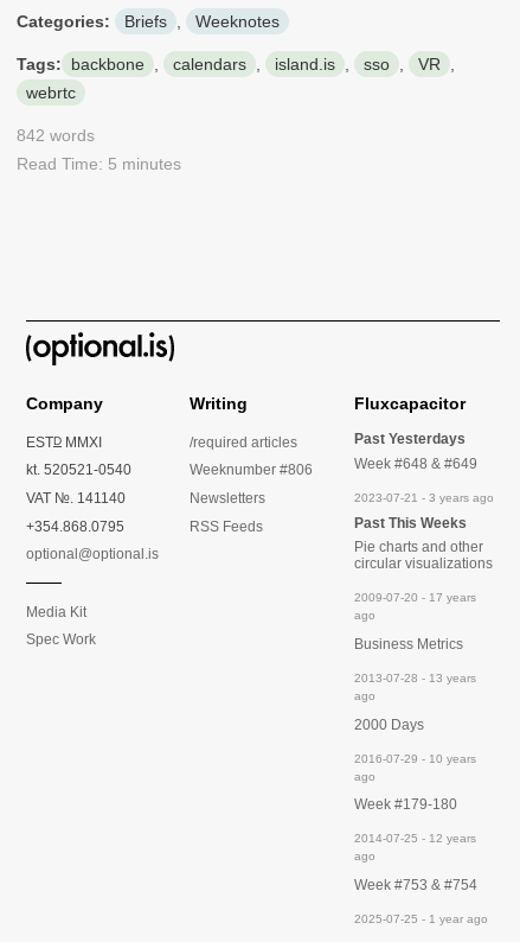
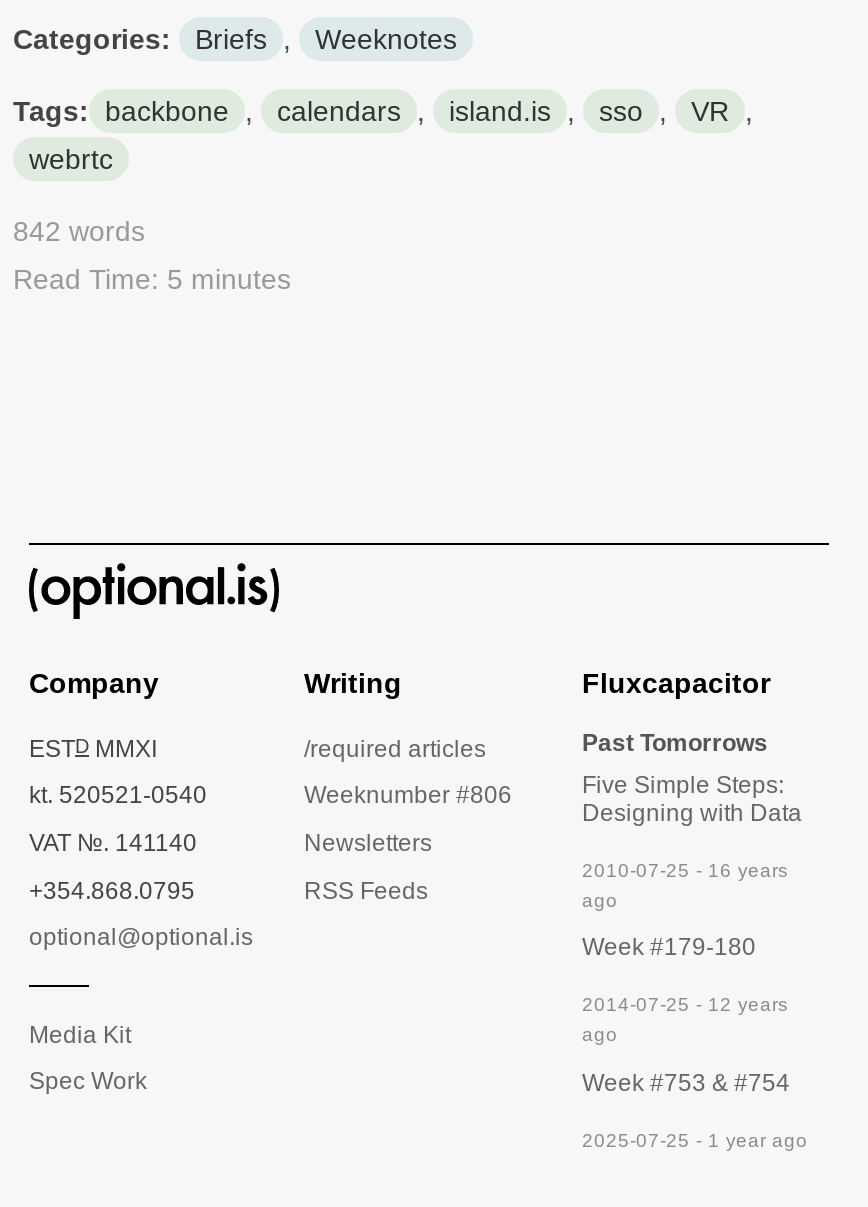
- Past Yesterdays
- Week #648 & #649
- 2023-07-21 - 3 years ago
- Past This Weeks
- Pie charts and other
- circular visualizations
- 2009-07-20 - 17 years
- ago
- Business Metrics
- 2013-07-28 - 13 years
- ago
- 2000 Days
- 2016-07-29 - 10 years
+ Past Tomorrows
+ Five Simple Steps:
+ Designing with Data
+ 2010-07-25 - 16 years
